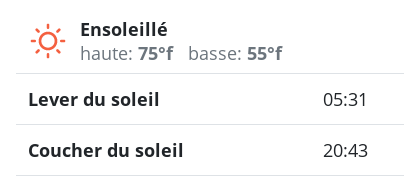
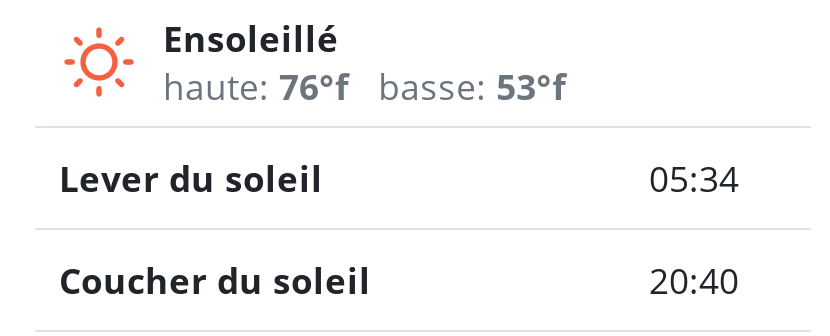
- haute: 75°f
+ haute: 76°f

- basse: 55°f
+ basse: 53°f

- 05:31
+ 05:34

- 20:43
+ 20:40
